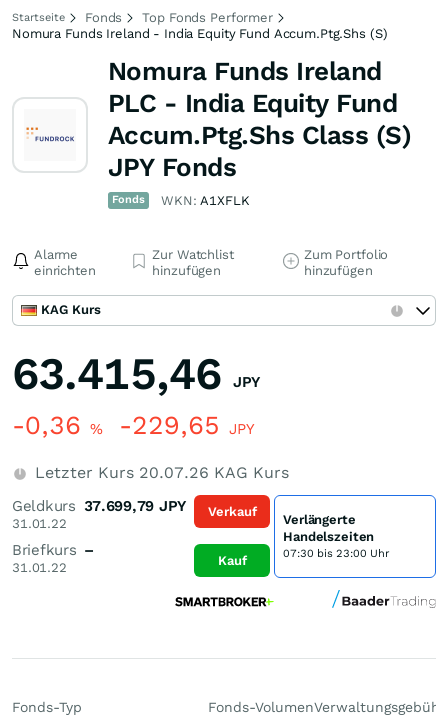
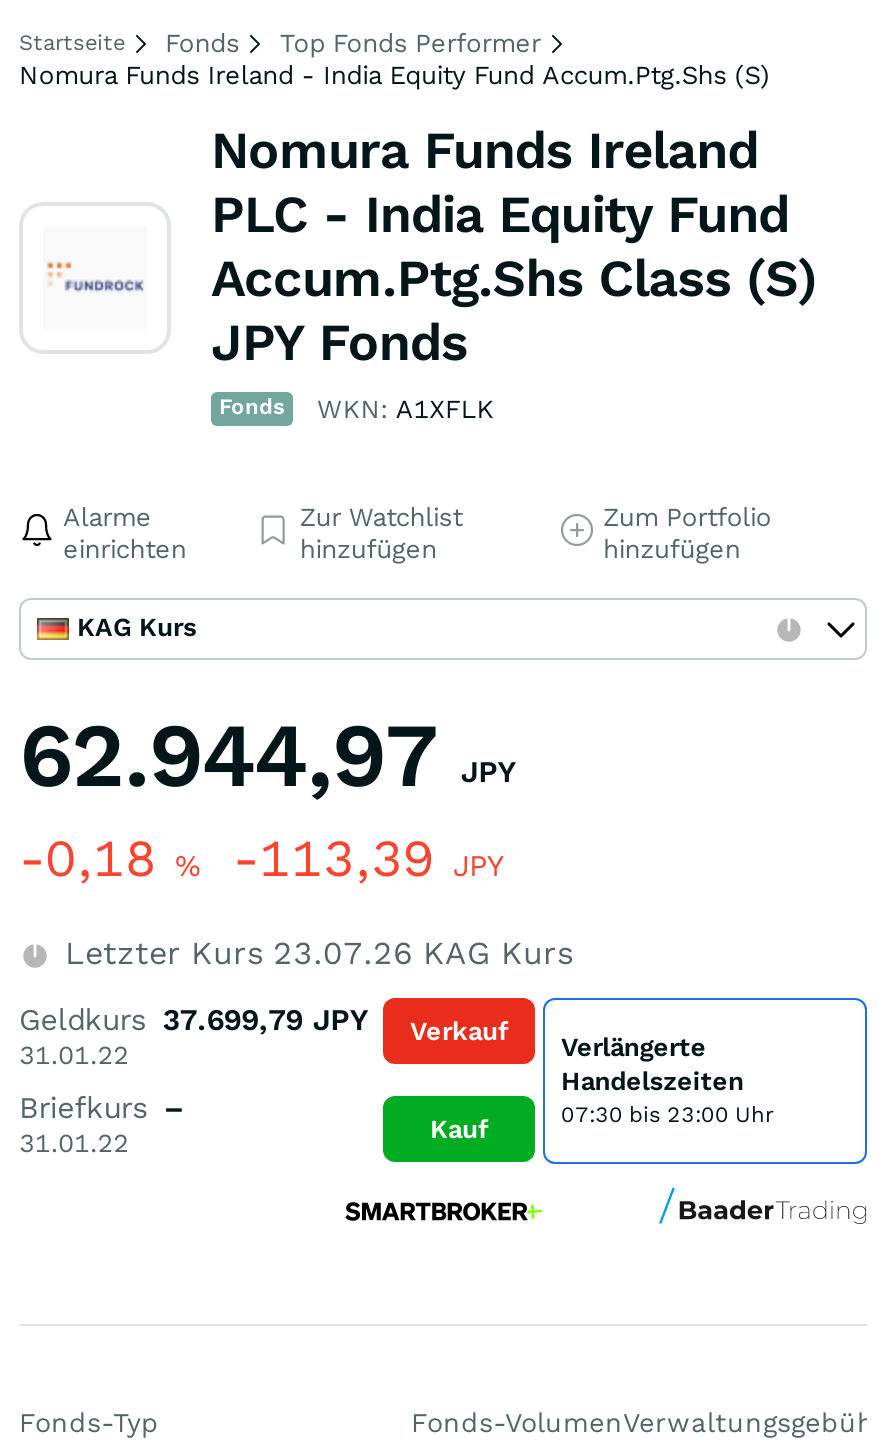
- 63.415,46 JPY
+ 62.944,97 JPY

- -0,36% -229,65 JPY
+ -0,18% -113,39 JPY

- Letzter Kurs 20.07.26 KAG Kurs
+ Letzter Kurs 23.07.26 KAG Kurs
